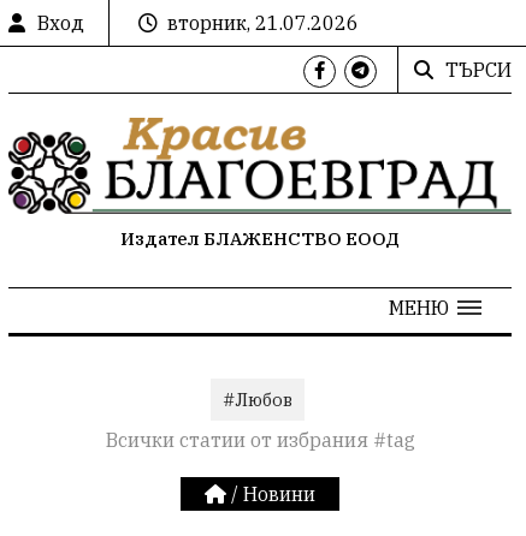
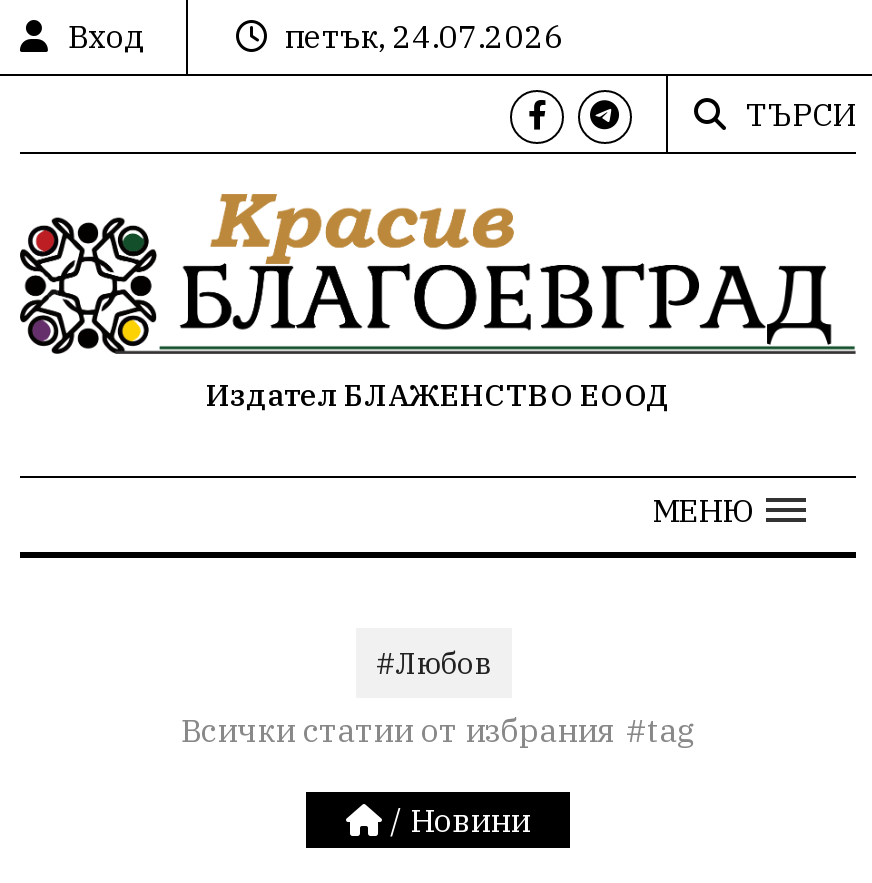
- вторник, 21.07.2026
+ петък, 24.07.2026
